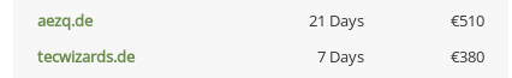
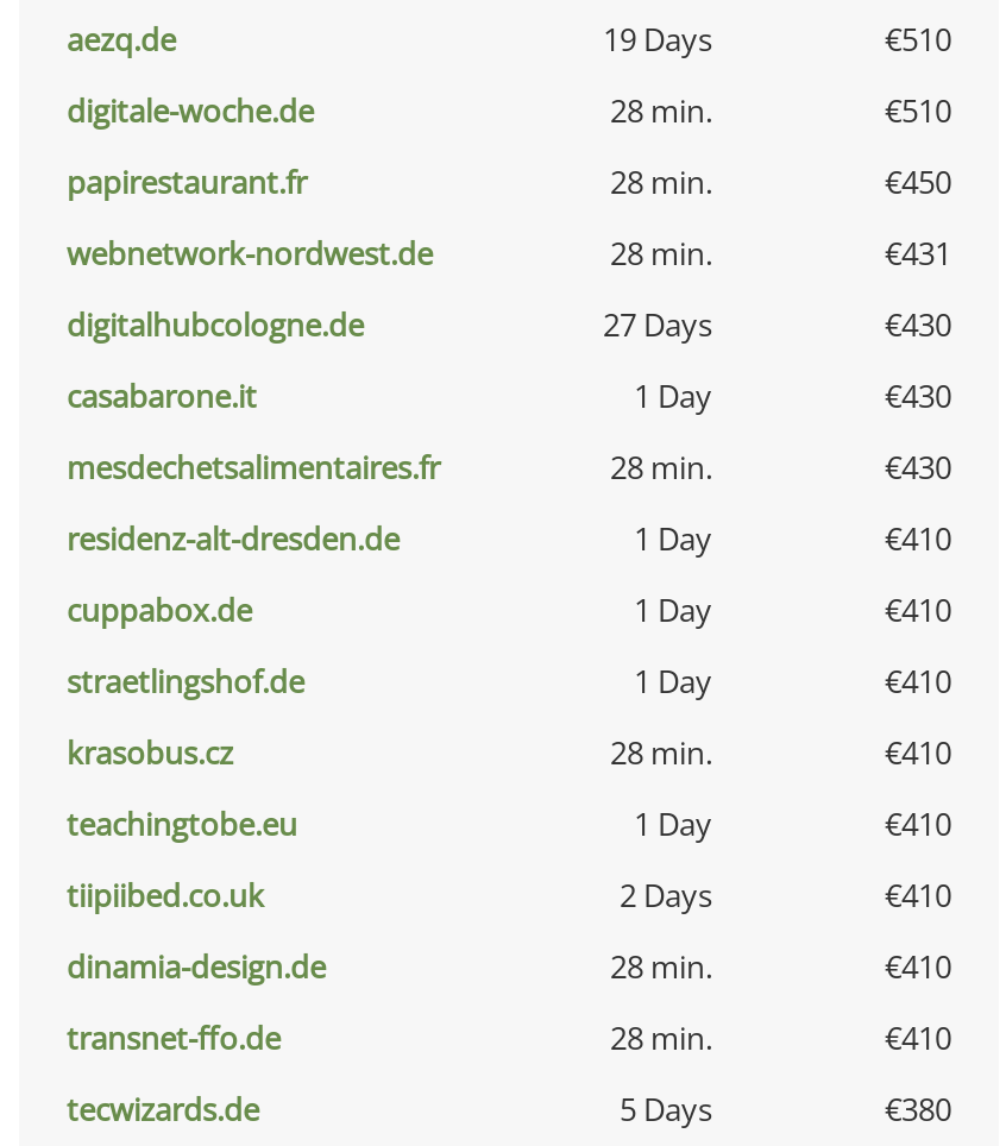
- 21 Days
+ 19 Days

+ digitale-woche.de
+ 28 min.
+ €510
+ papirestaurant.fr
+ 28 min.
+ €450
+ webnetwork-nordwest.de
+ 28 min.
+ €431
+ digitalhubcologne.de
+ 27 Days
+ €430
+ casabarone.it
+ 1 Day
+ €430
+ mesdechetsalimentaires.fr
+ 28 min.
+ €430
+ residenz-alt-dresden.de
+ 1 Day
+ €410
+ cuppabox.de
+ 1 Day
+ €410
+ straetlingshof.de
+ 1 Day
+ €410
+ krasobus.cz
+ 28 min.
+ €410
+ teachingtobe.eu
+ 1 Day
+ €410
+ tiipiibed.co.uk
+ 2 Days
+ €410
+ dinamia-design.de
+ 28 min.
+ €410
+ transnet-ffo.de
+ 28 min.
+ €410

- 7 Days
+ 5 Days
